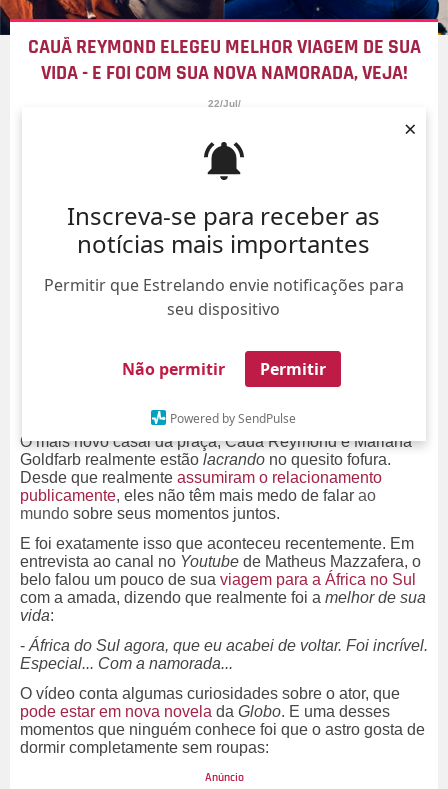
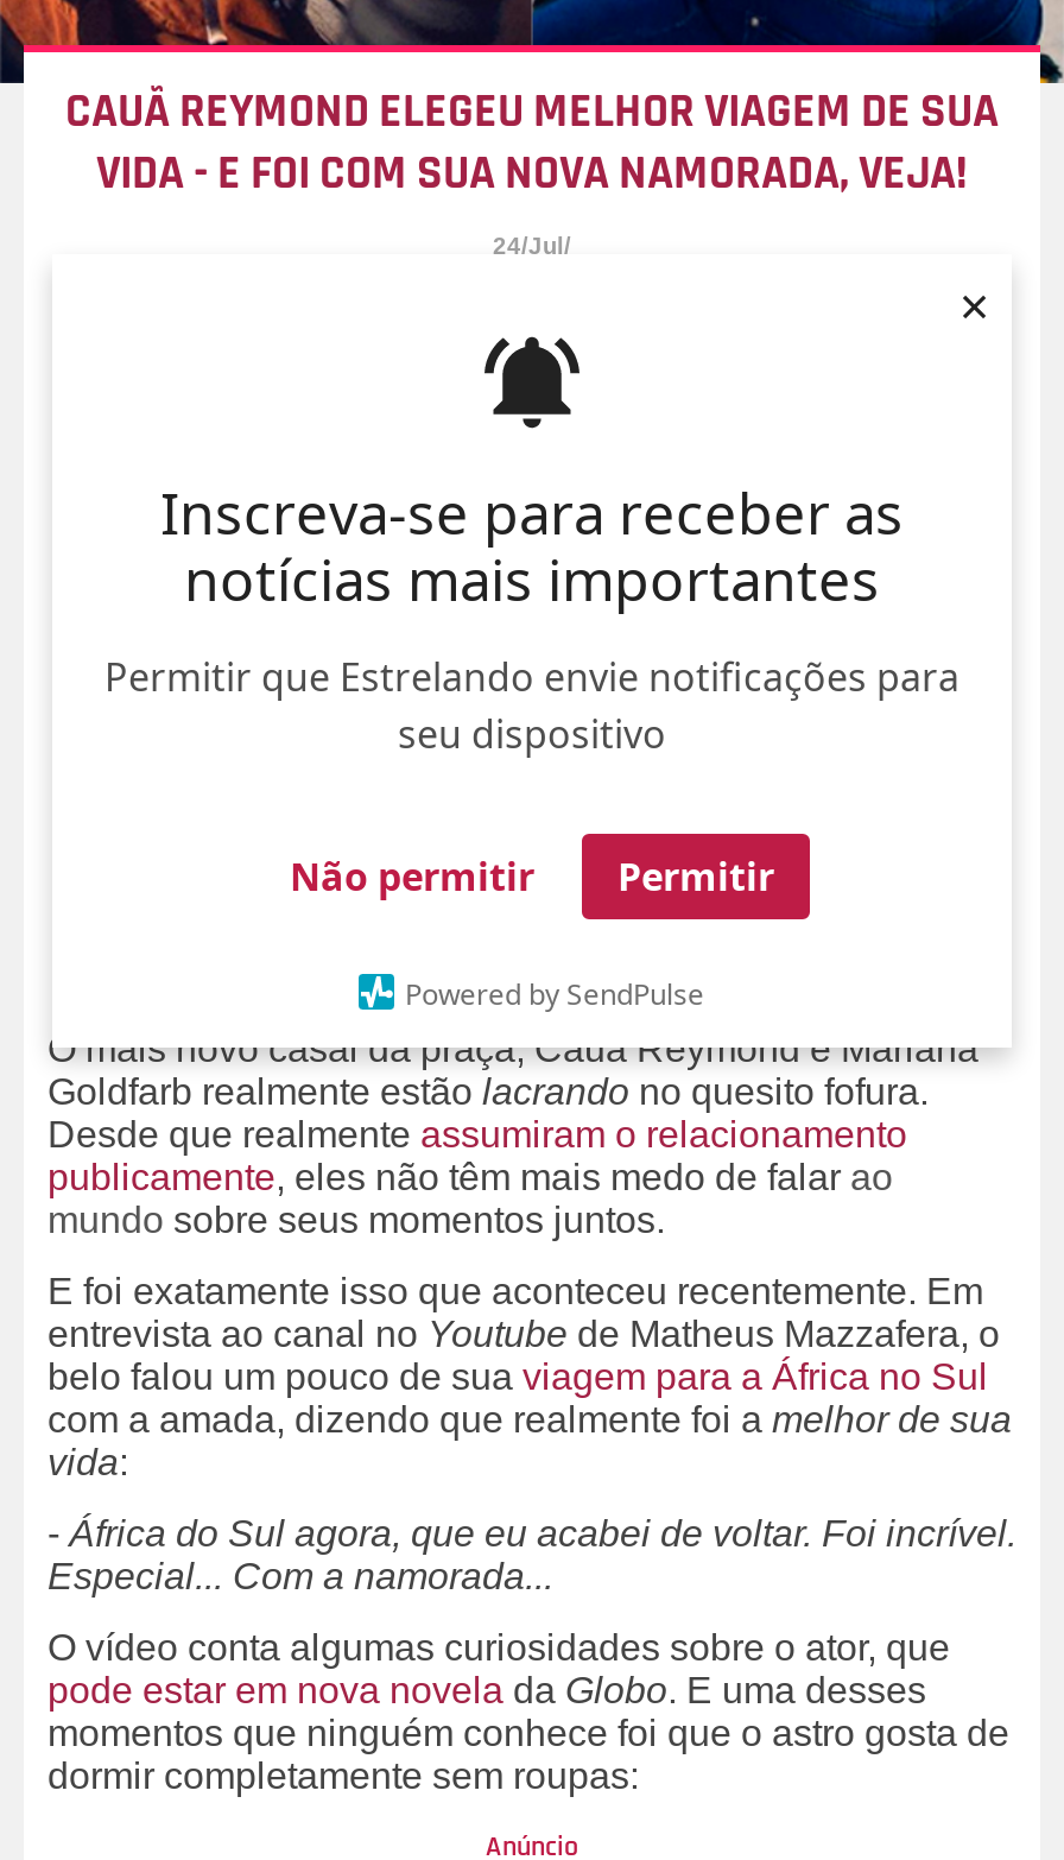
- 22/Jul/
+ 24/Jul/
